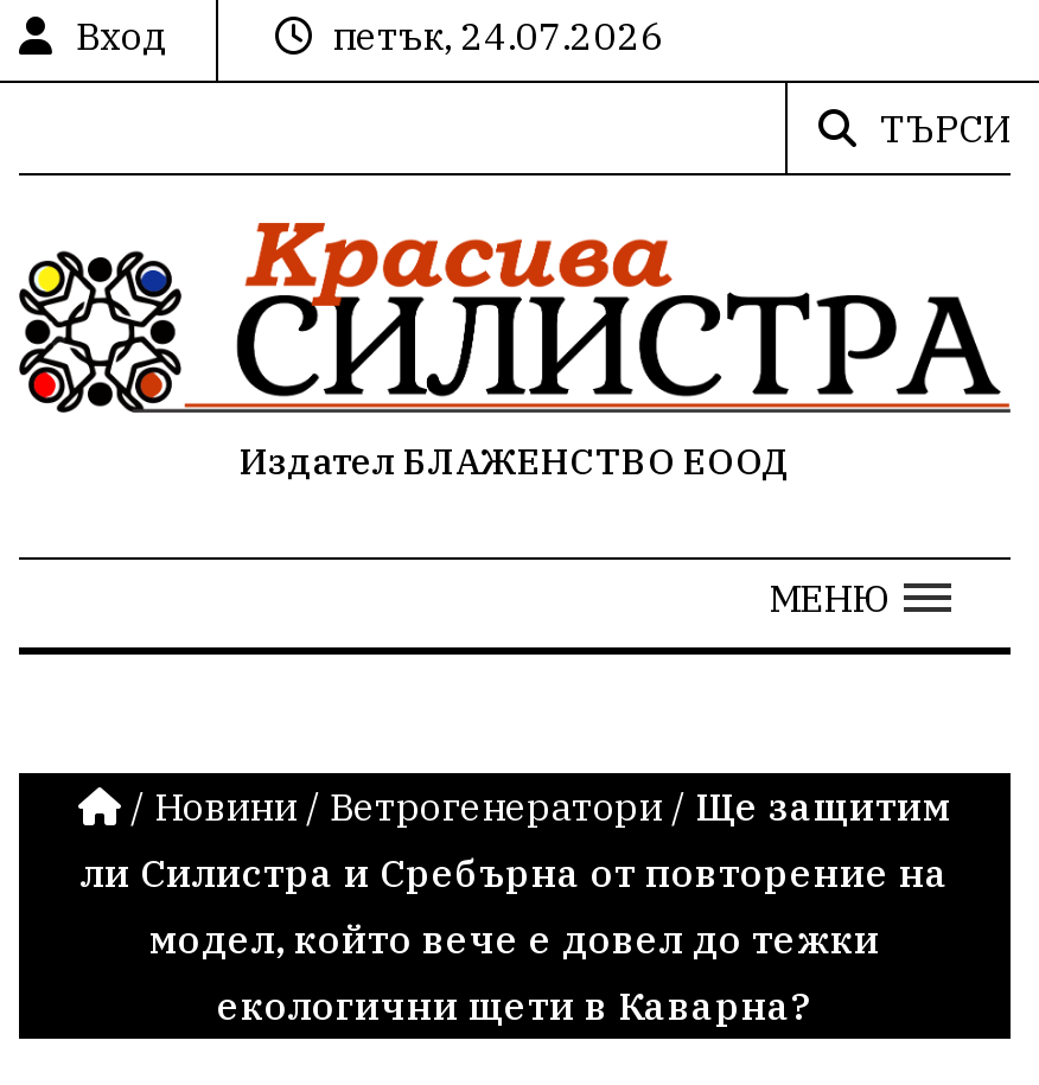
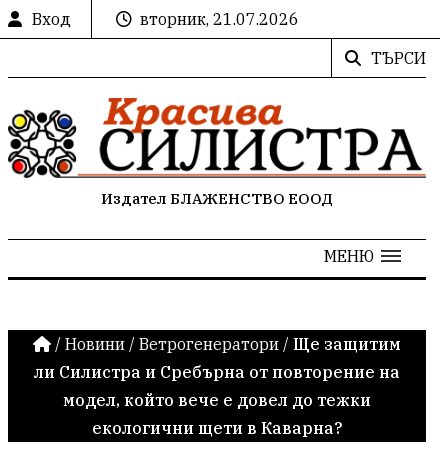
- петък, 24.07.2026
+ вторник, 21.07.2026
